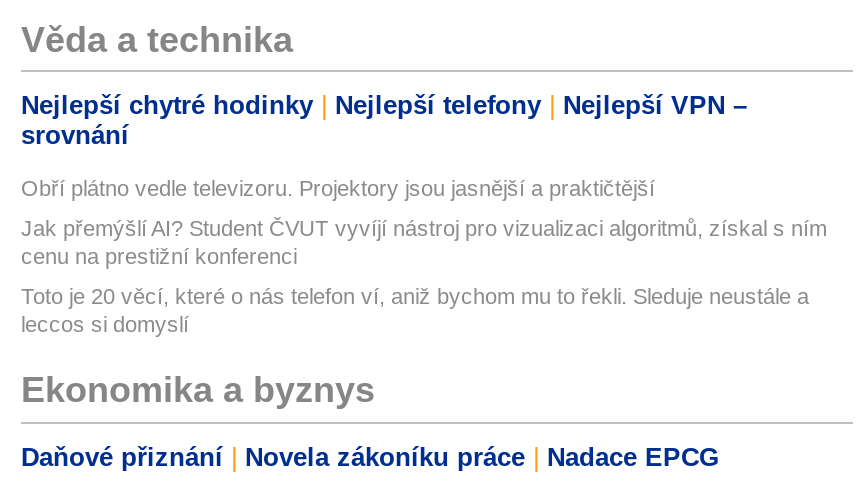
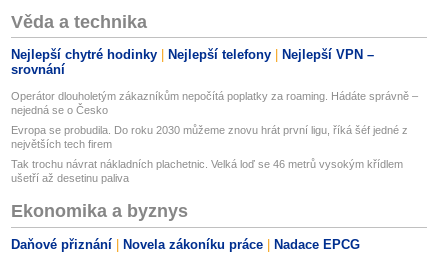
- Obří plátno vedle televizoru. Projektory jsou jasnější a praktičtější
+ Operátor dlouholetým zákazníkům nepočítá poplatky za roaming. Hádáte správně –
+ nejedná se o Česko

- Jak přemýšlí AI? Student ČVUT vyvíjí nástroj pro vizualizaci algoritmů, získal s ním
- cenu na prestižní konferenci
+ Evropa se probudila. Do roku 2030 můžeme znovu hrát první ligu, říká šéf jedné z
+ největších tech firem

- Toto je 20 věcí, které o nás telefon ví, aniž bychom mu to řekli. Sleduje neustále a
- leccos si domyslí
+ Tak trochu návrat nákladních plachetnic. Velká loď se 46 metrů vysokým křídlem
+ ušetří až desetinu paliva
